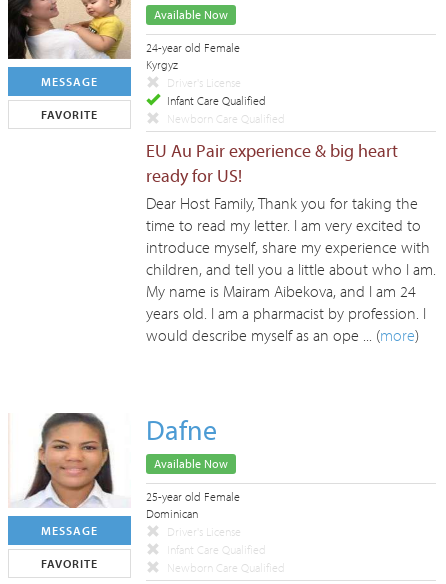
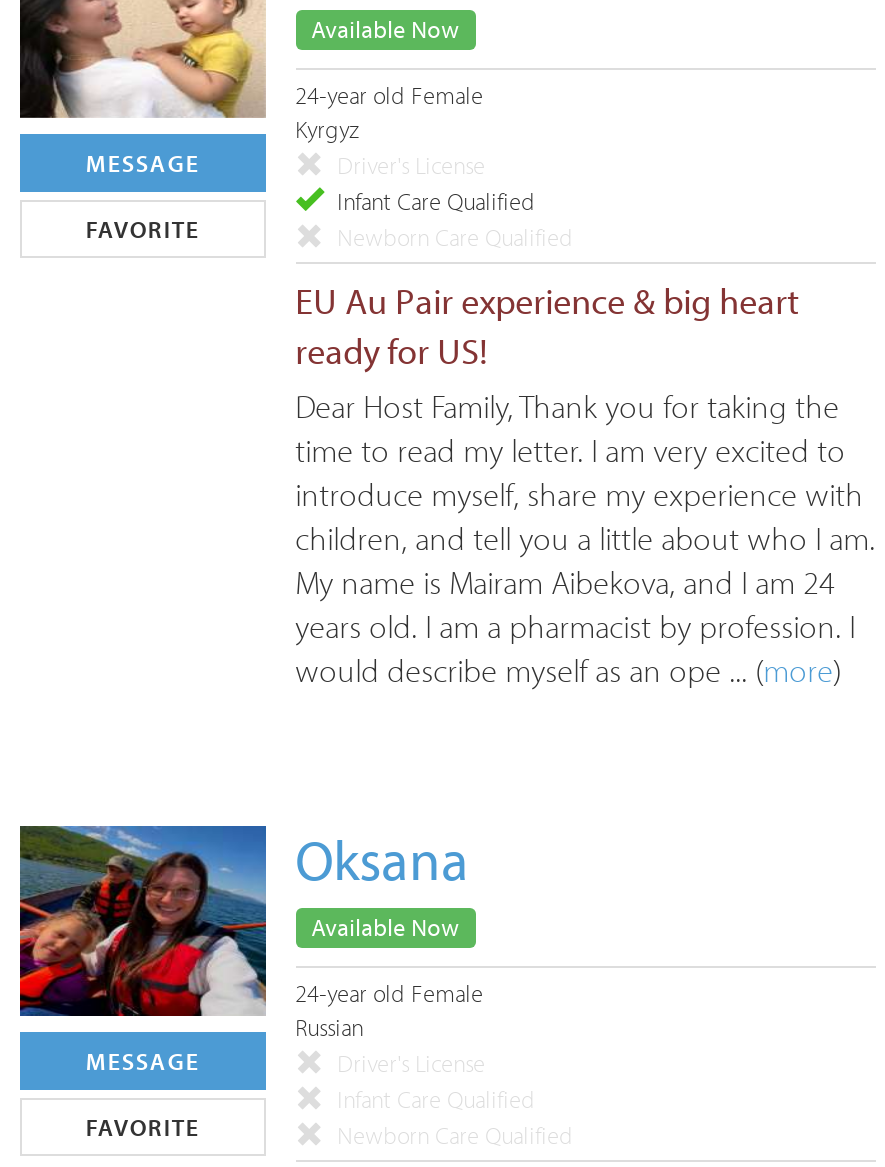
- [image]
- Dafne
+ [image]
+ Oksana

- 25-year old Female
- Dominican
+ 24-year old Female
+ Russian
